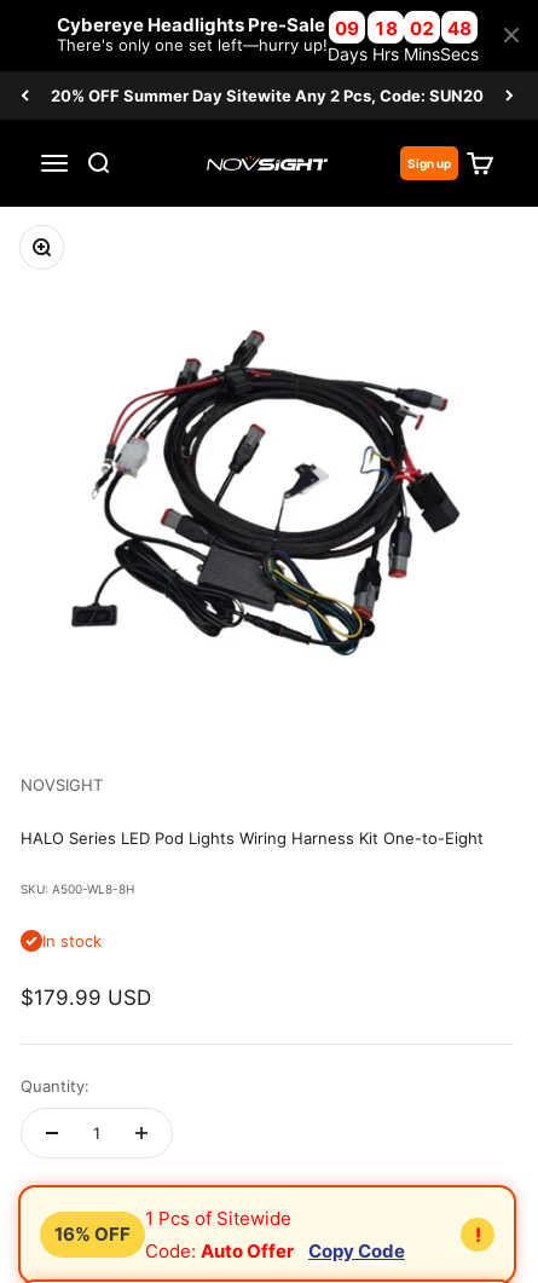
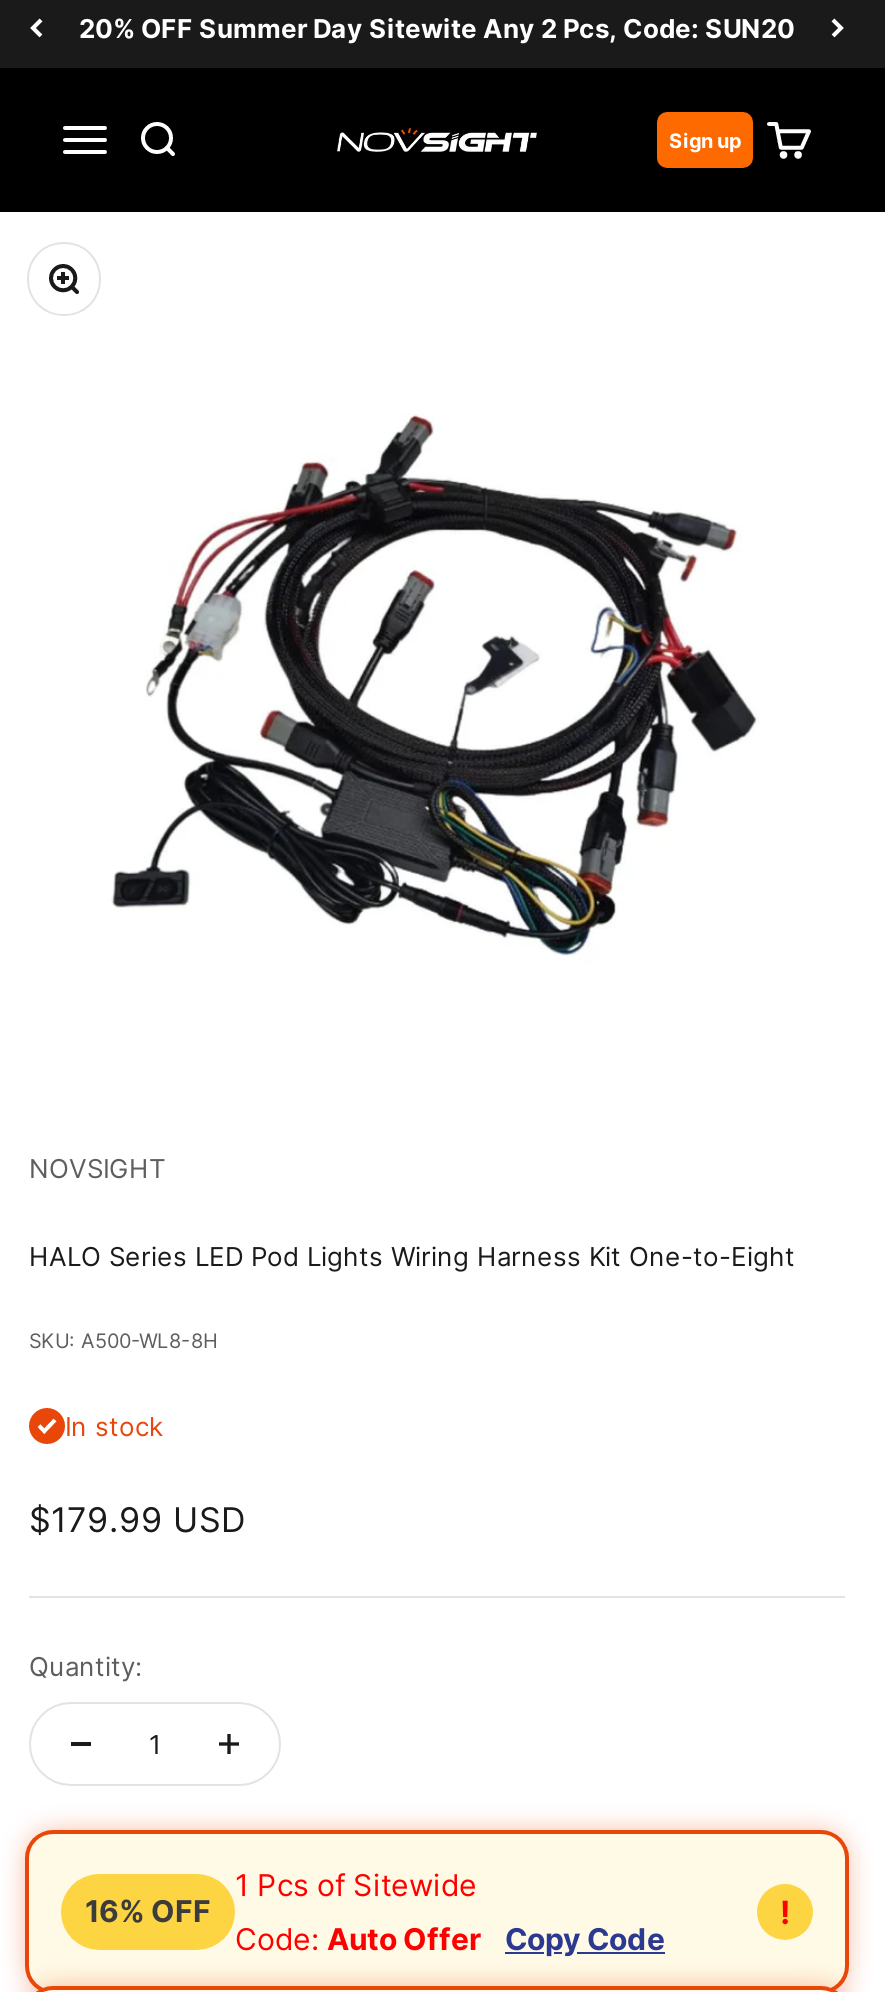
- Cybereye Headlights Pre-Sale
- There's only one set left—hurry up!

- 09
- Days

- 18
- Hrs

- 02
- Mins

- 48
- Secs
